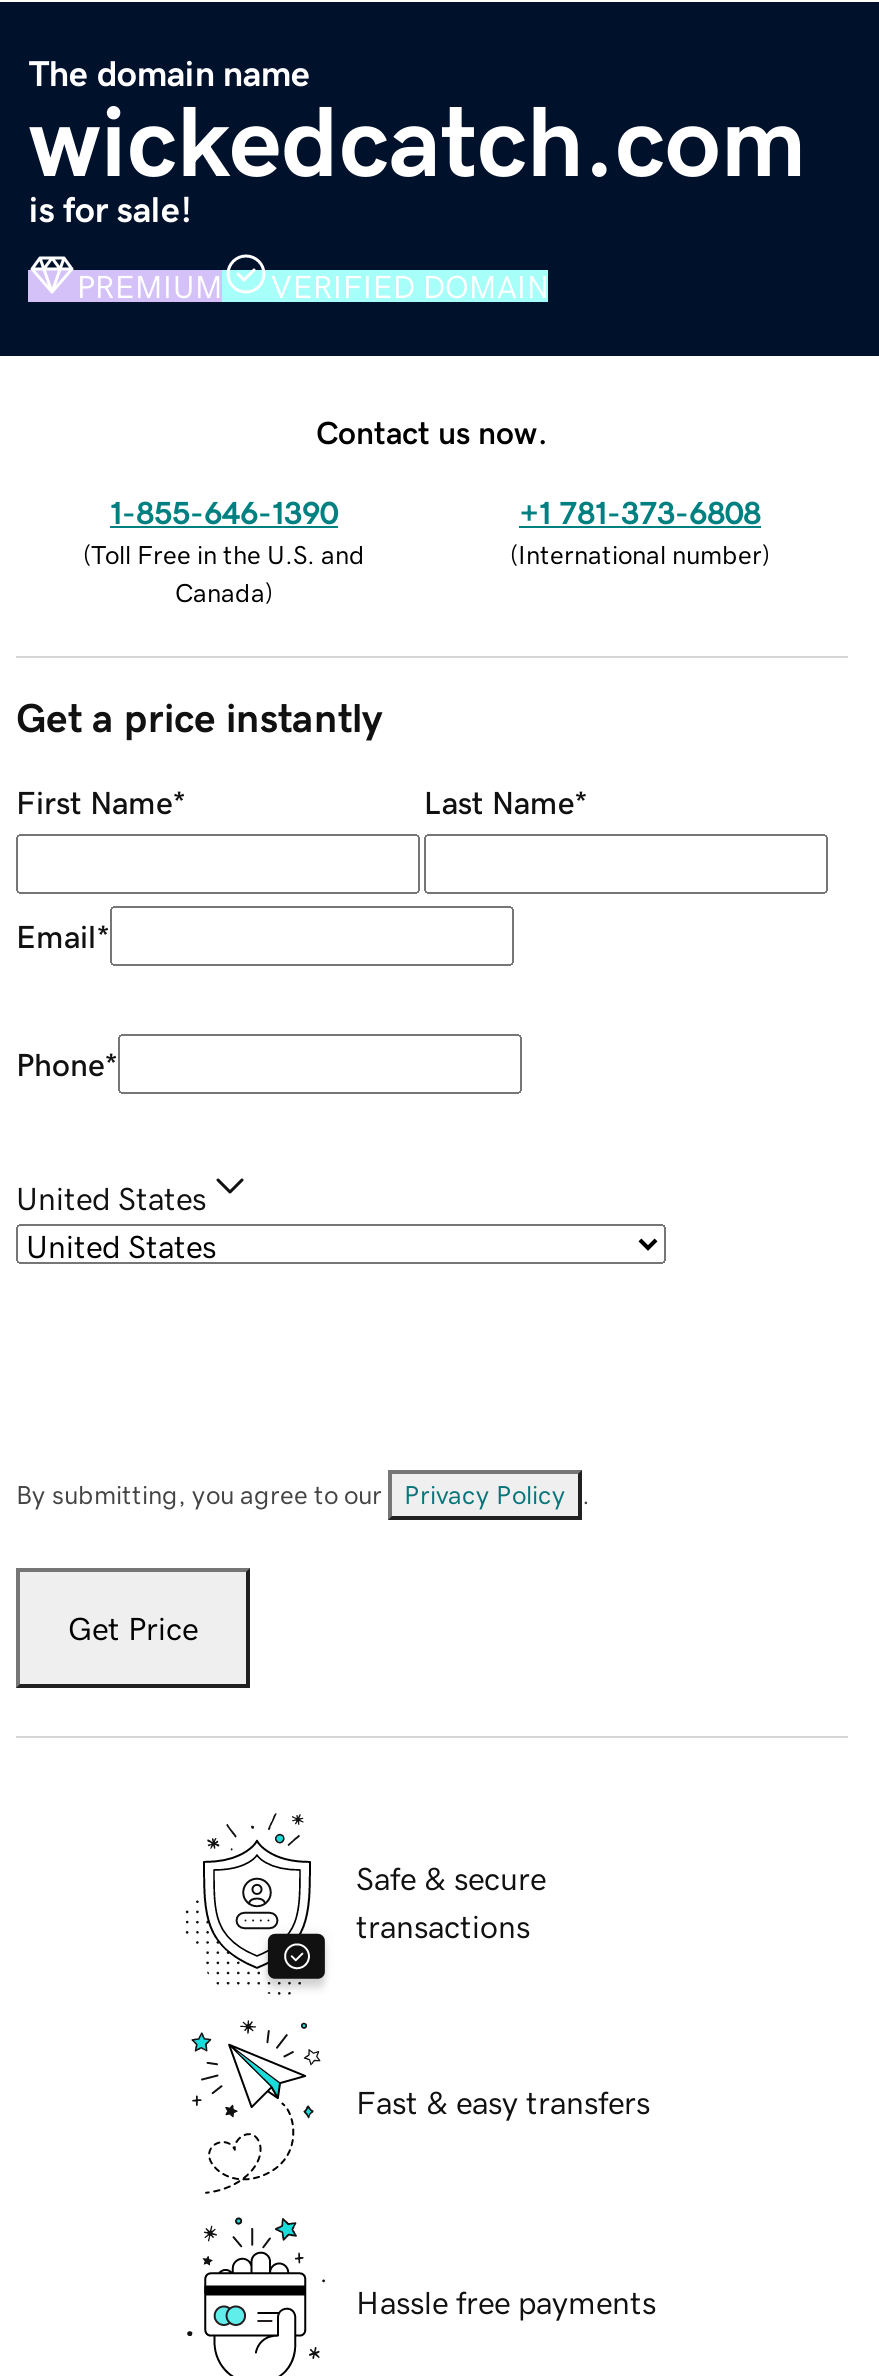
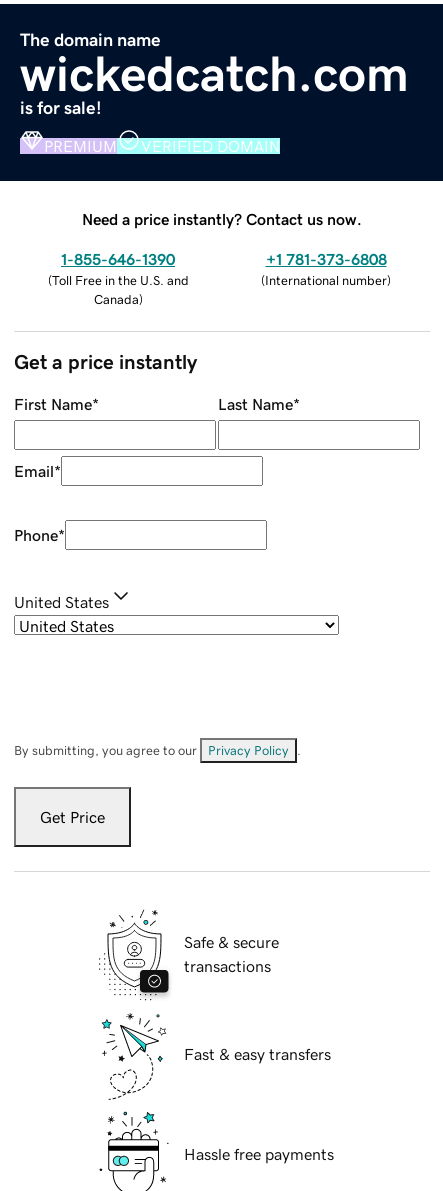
- Contact us now.
+ Need a price instantly? Contact us now.
